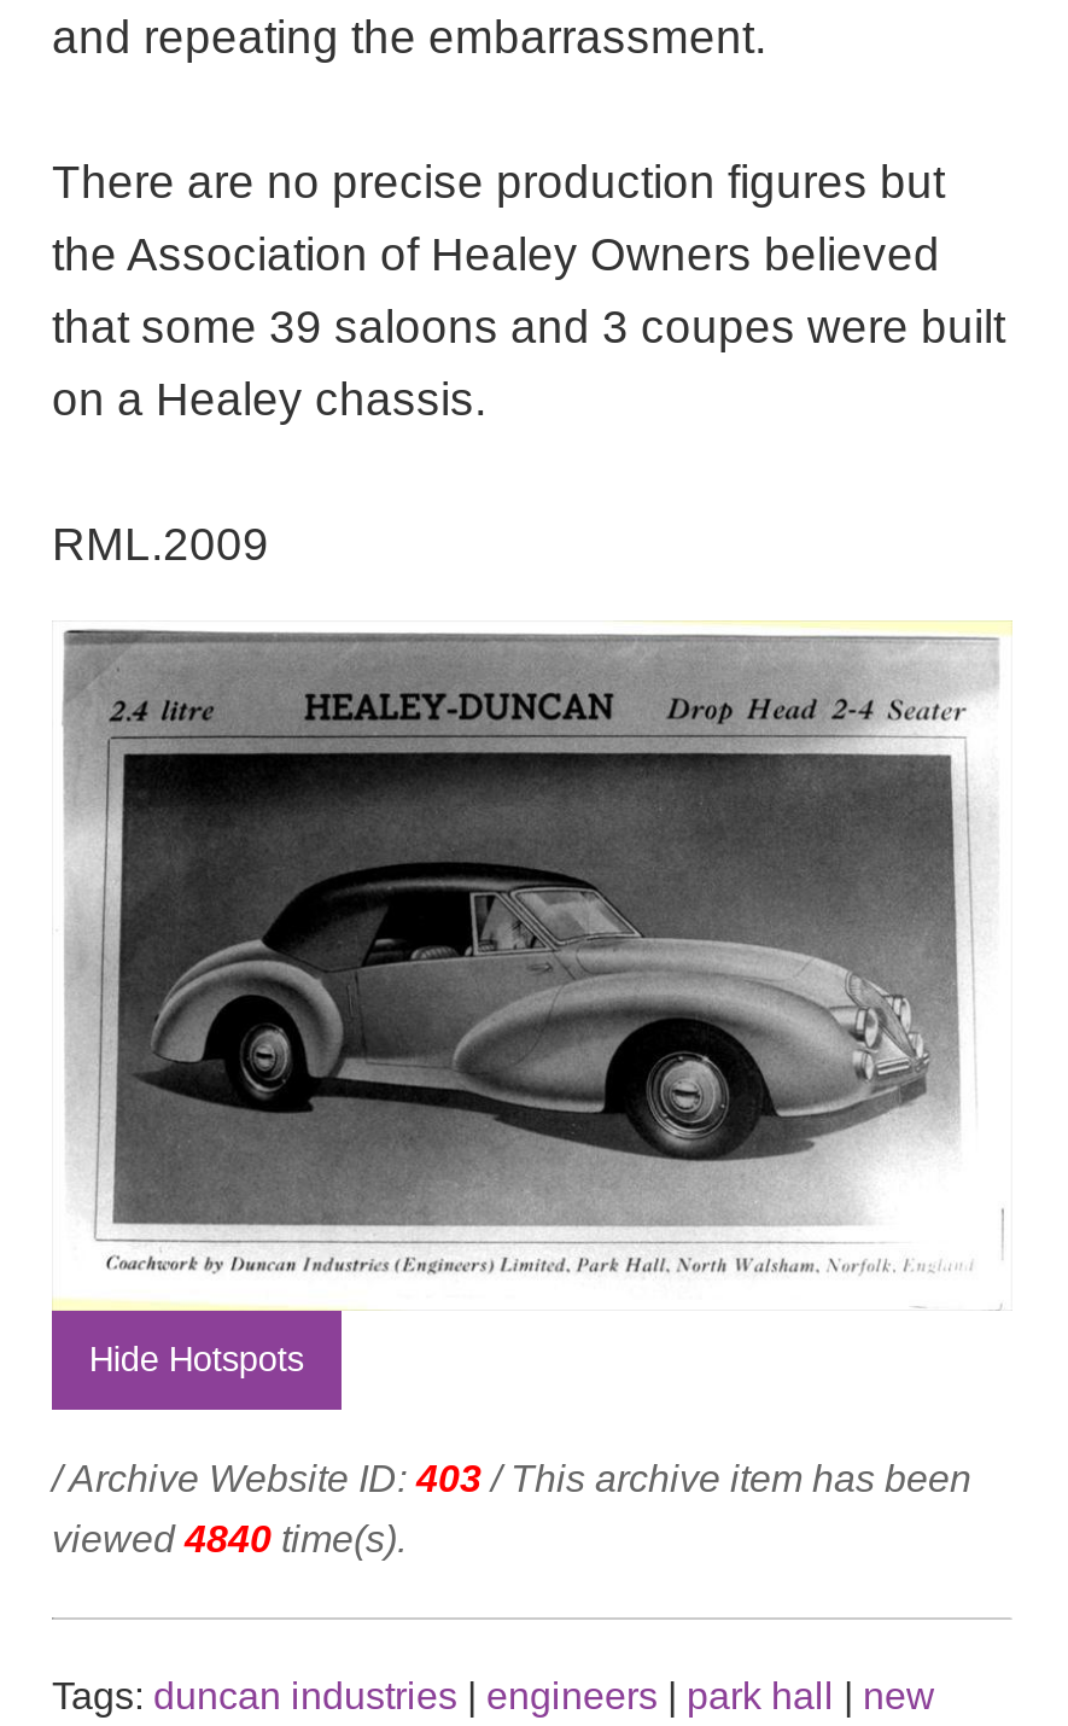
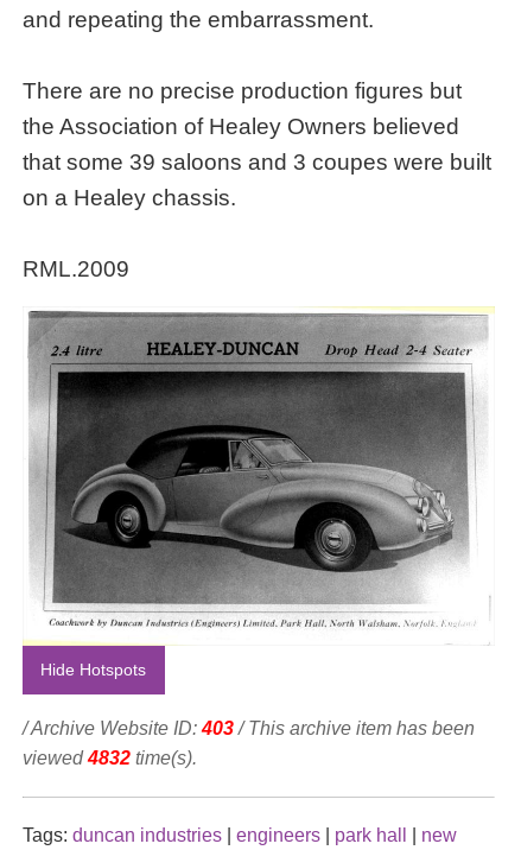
- viewed 4840 time(s).
+ viewed 4832 time(s).
